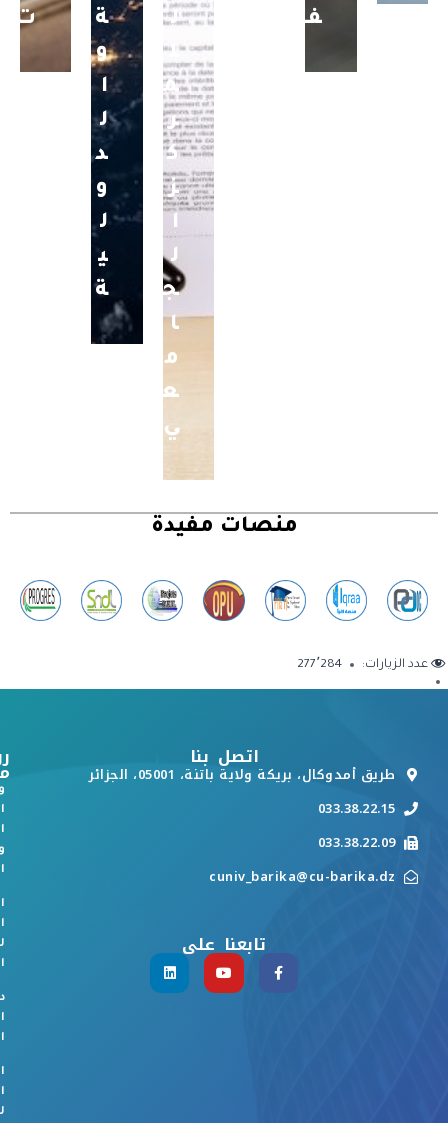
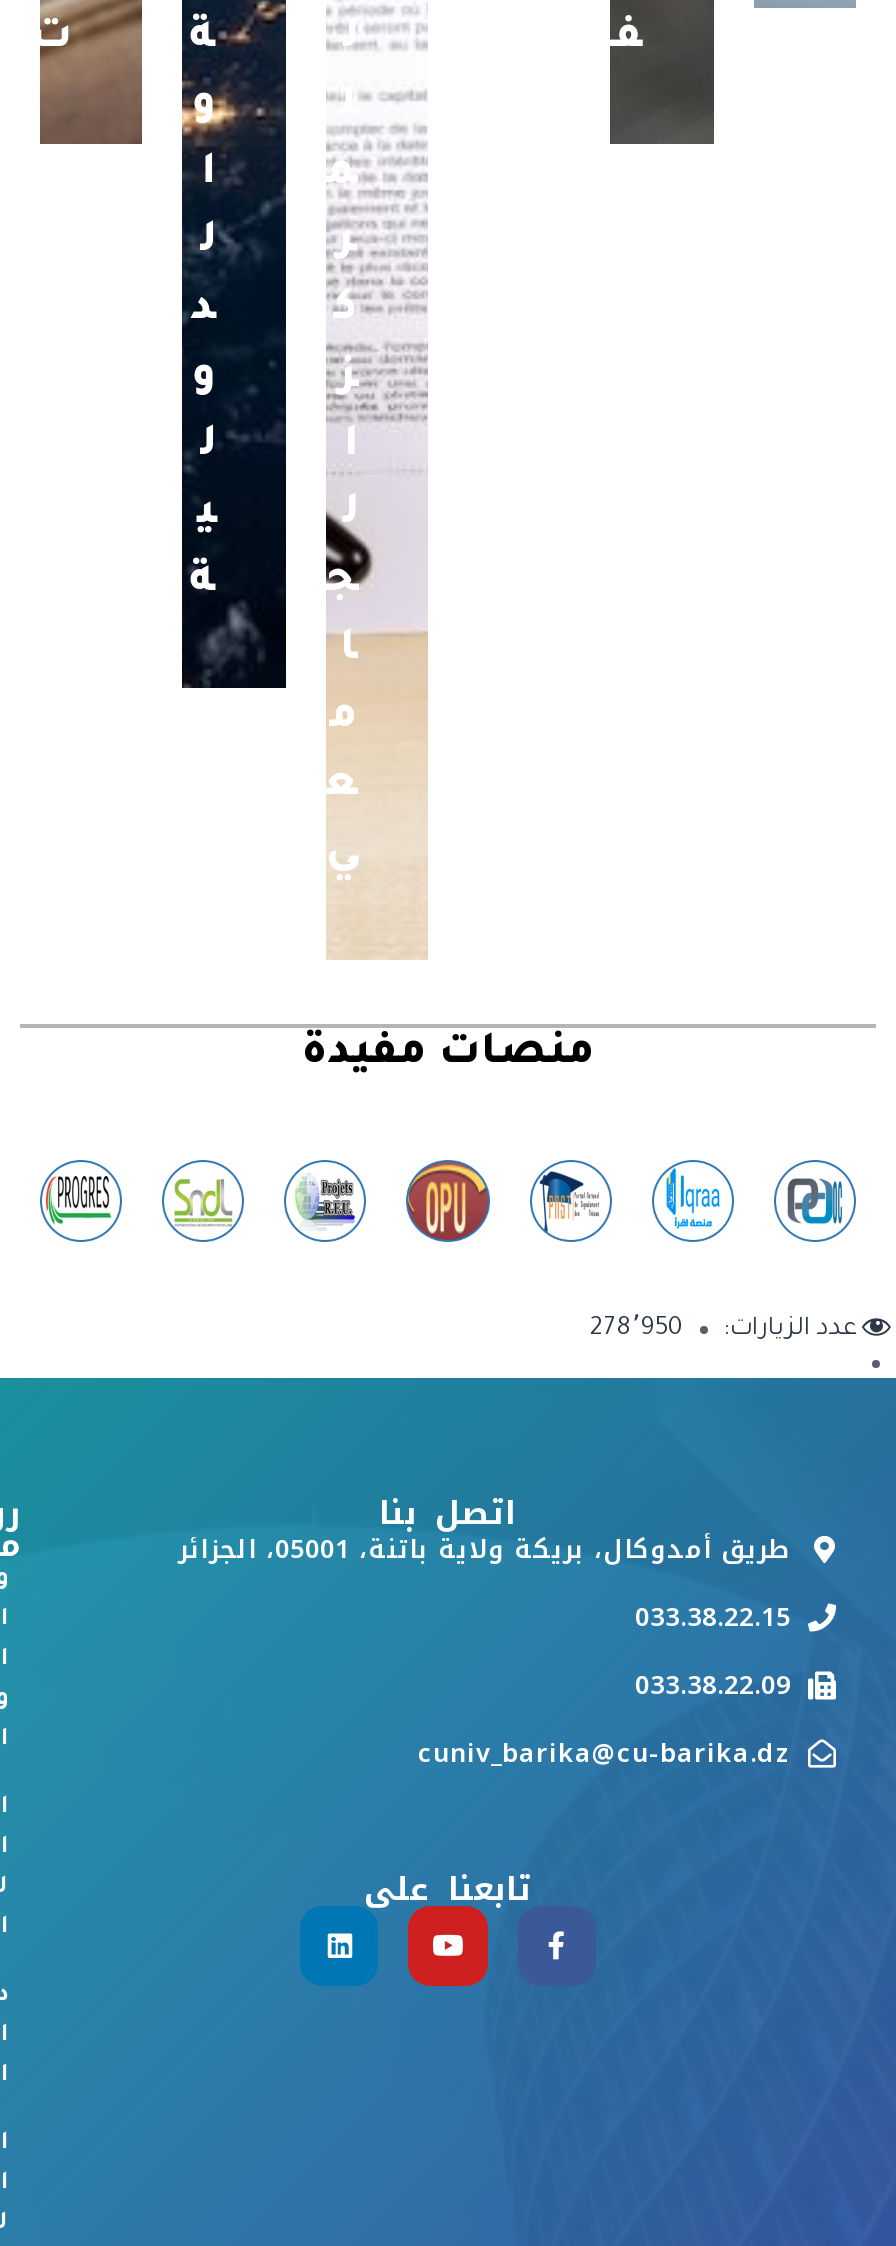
- عدد الزيارات: 277٬284
+ عدد الزيارات: 278٬950
